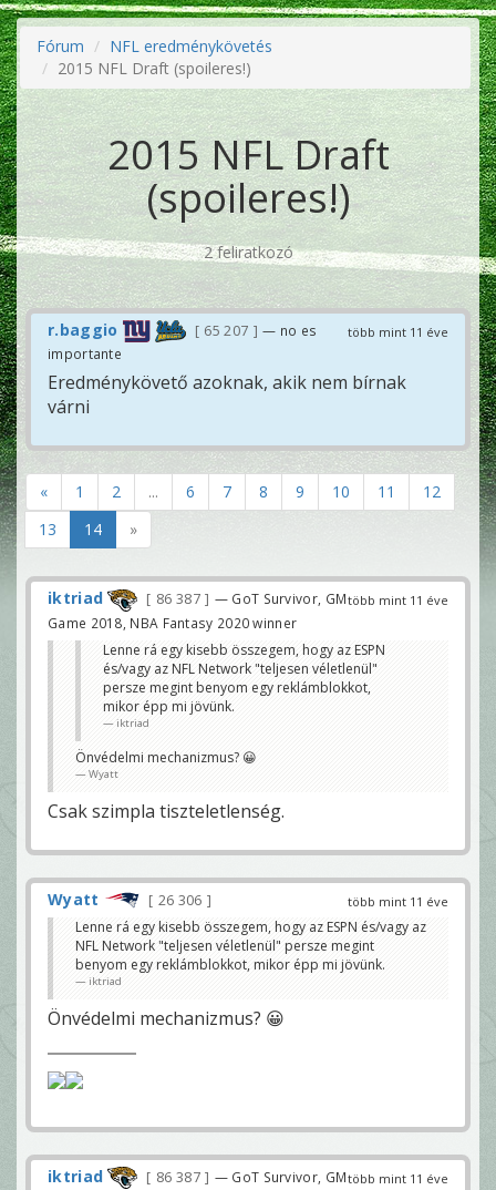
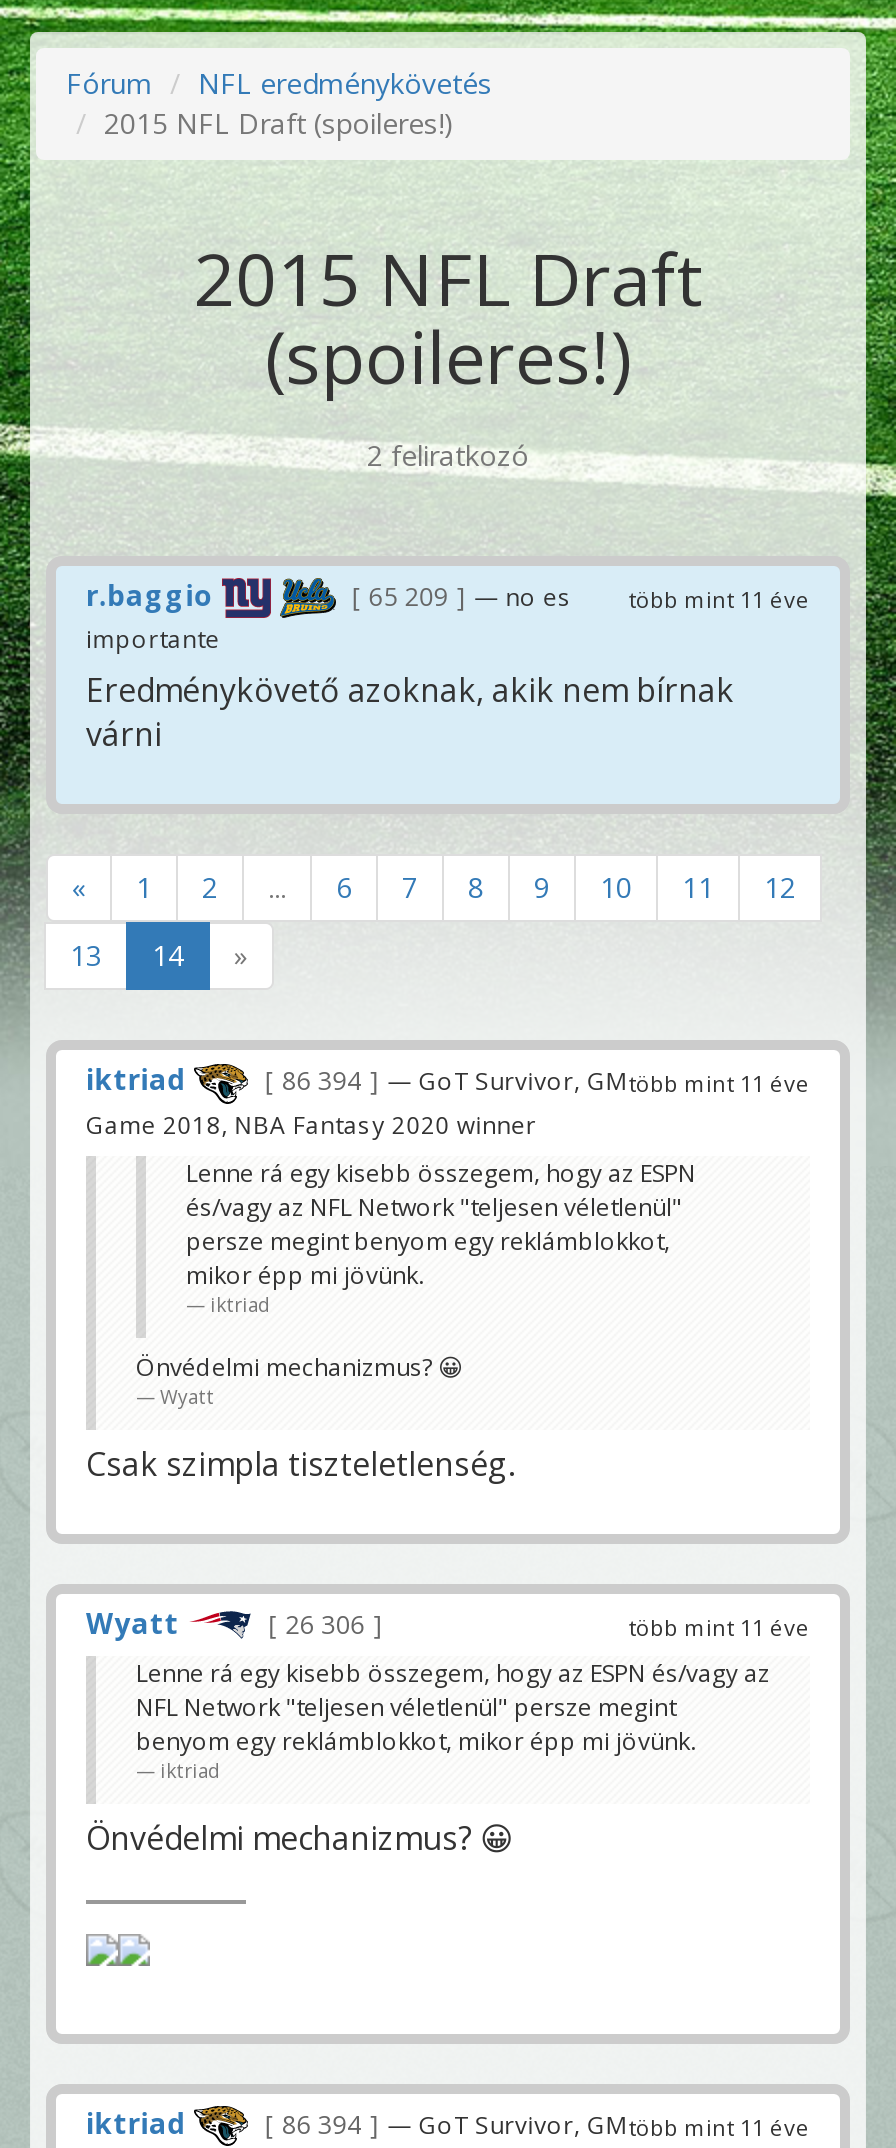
- 65 207 — no es több mint 11 éve
+ 65 209 — no es több mint 11 éve

- 86 387 — GoT Survivor, GM több mint 11 éve
+ 86 394 — GoT Survivor, GM több mint 11 éve

- 86 387 — GoT Survivor, GM több mint 11 éve
+ 86 394 — GoT Survivor, GM több mint 11 éve
